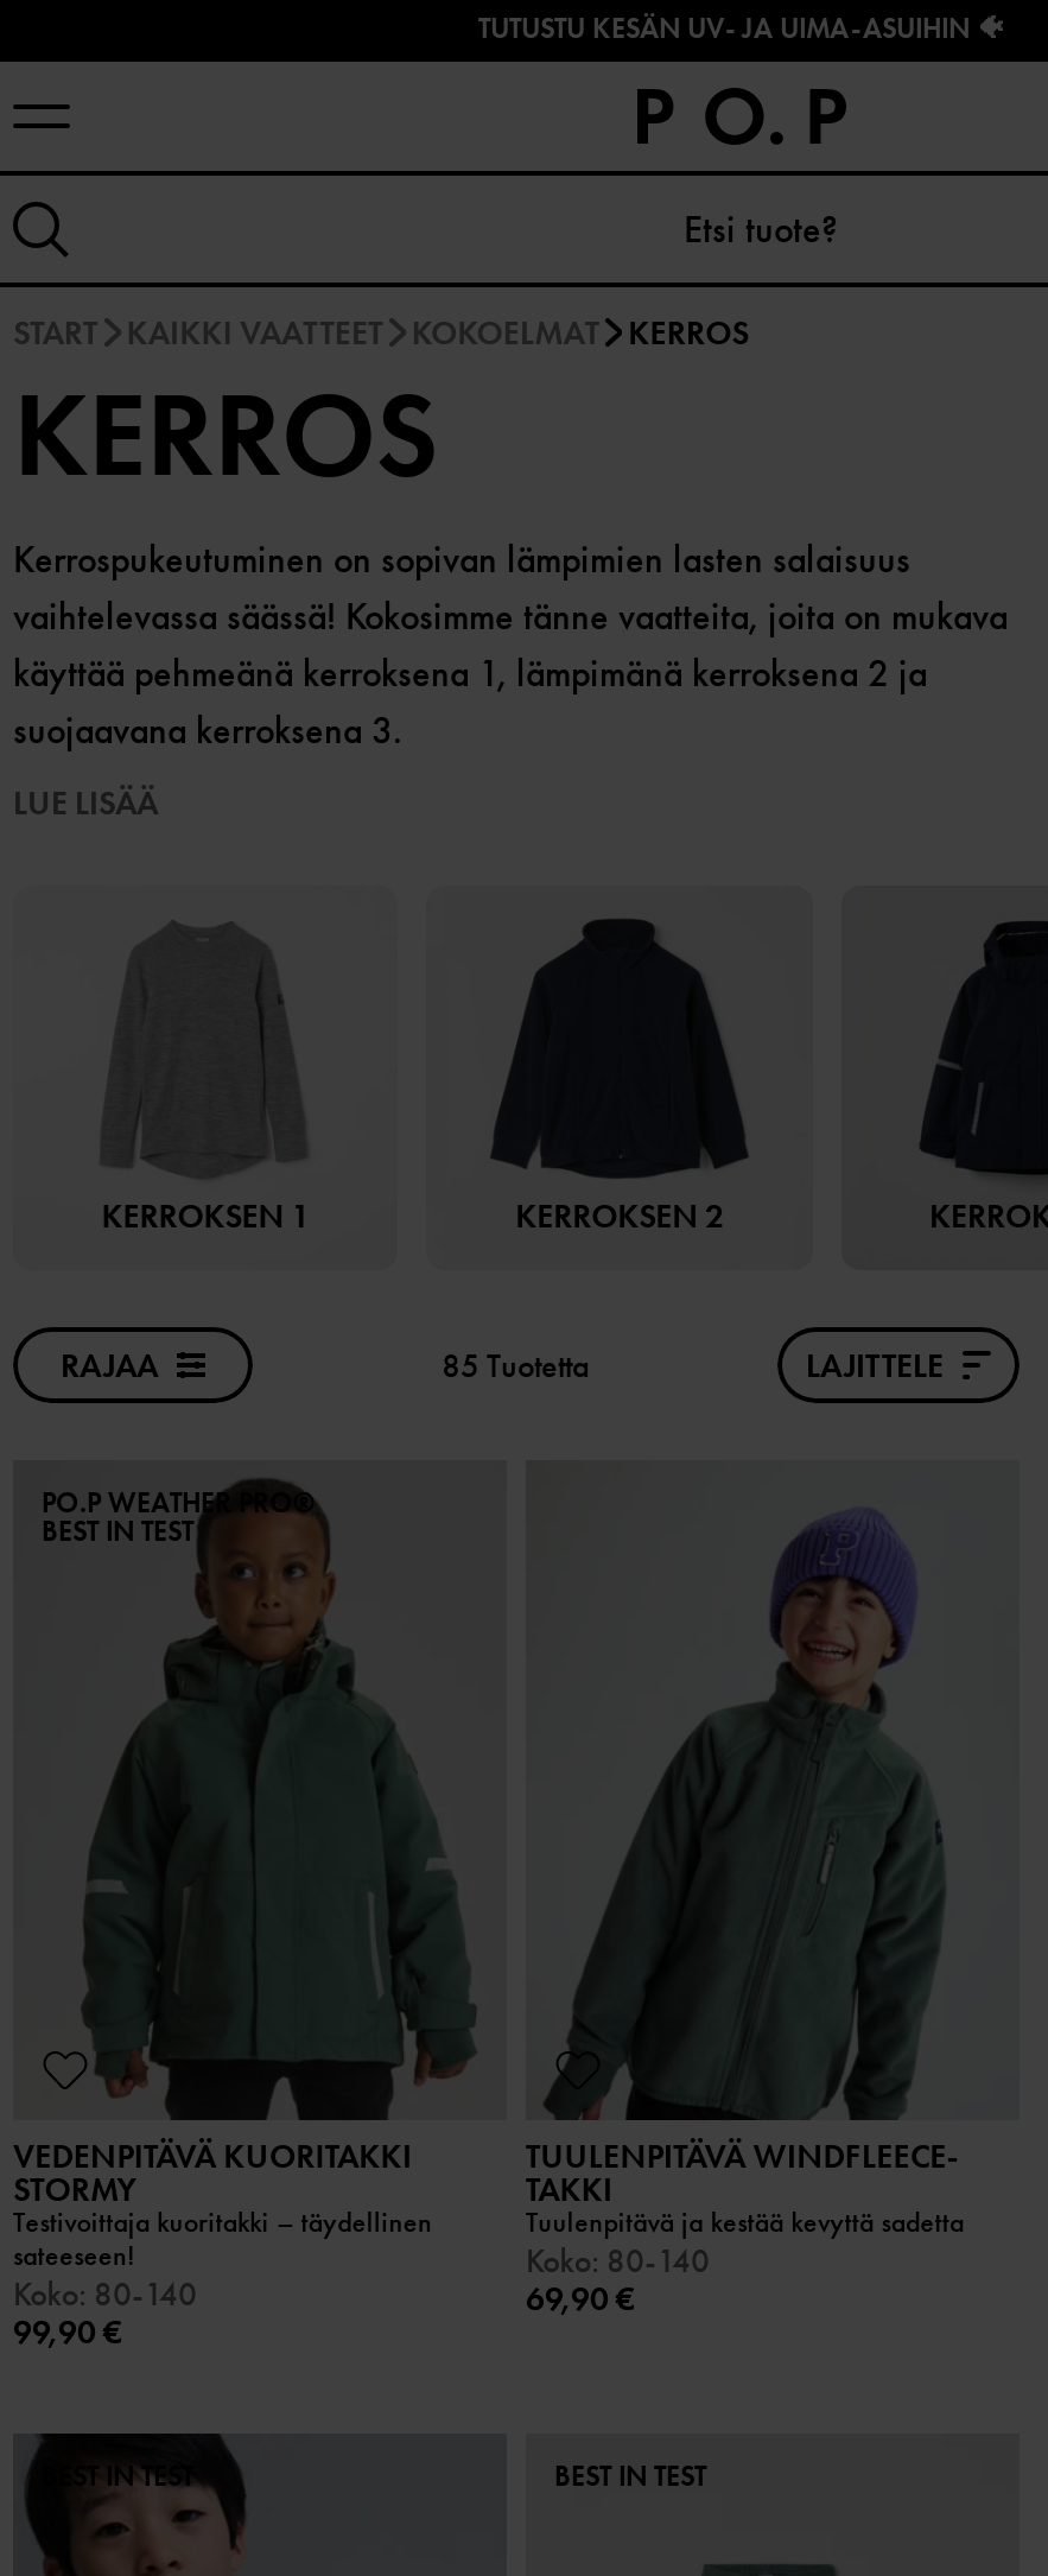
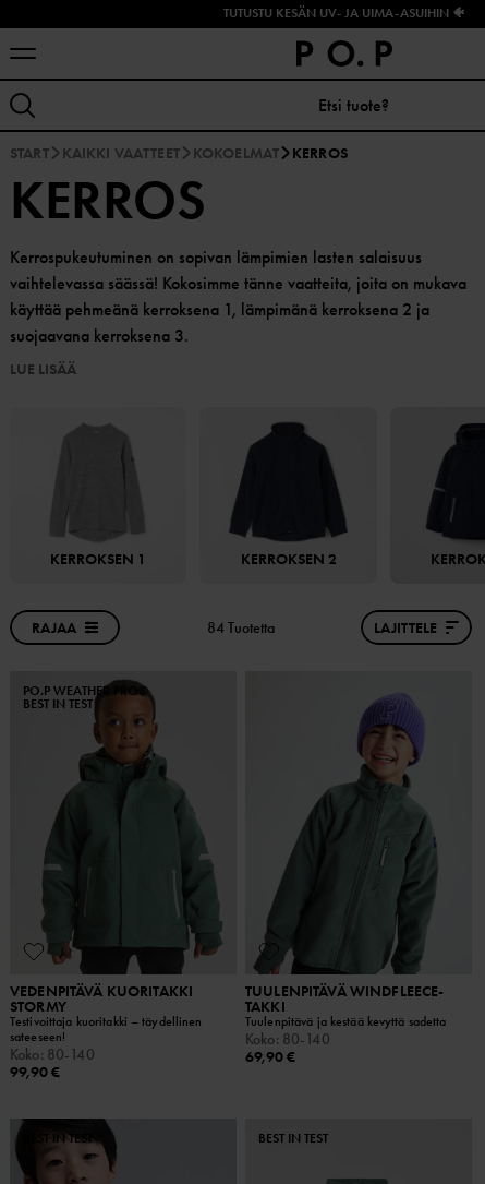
- 85 Tuotetta
+ 84 Tuotetta
